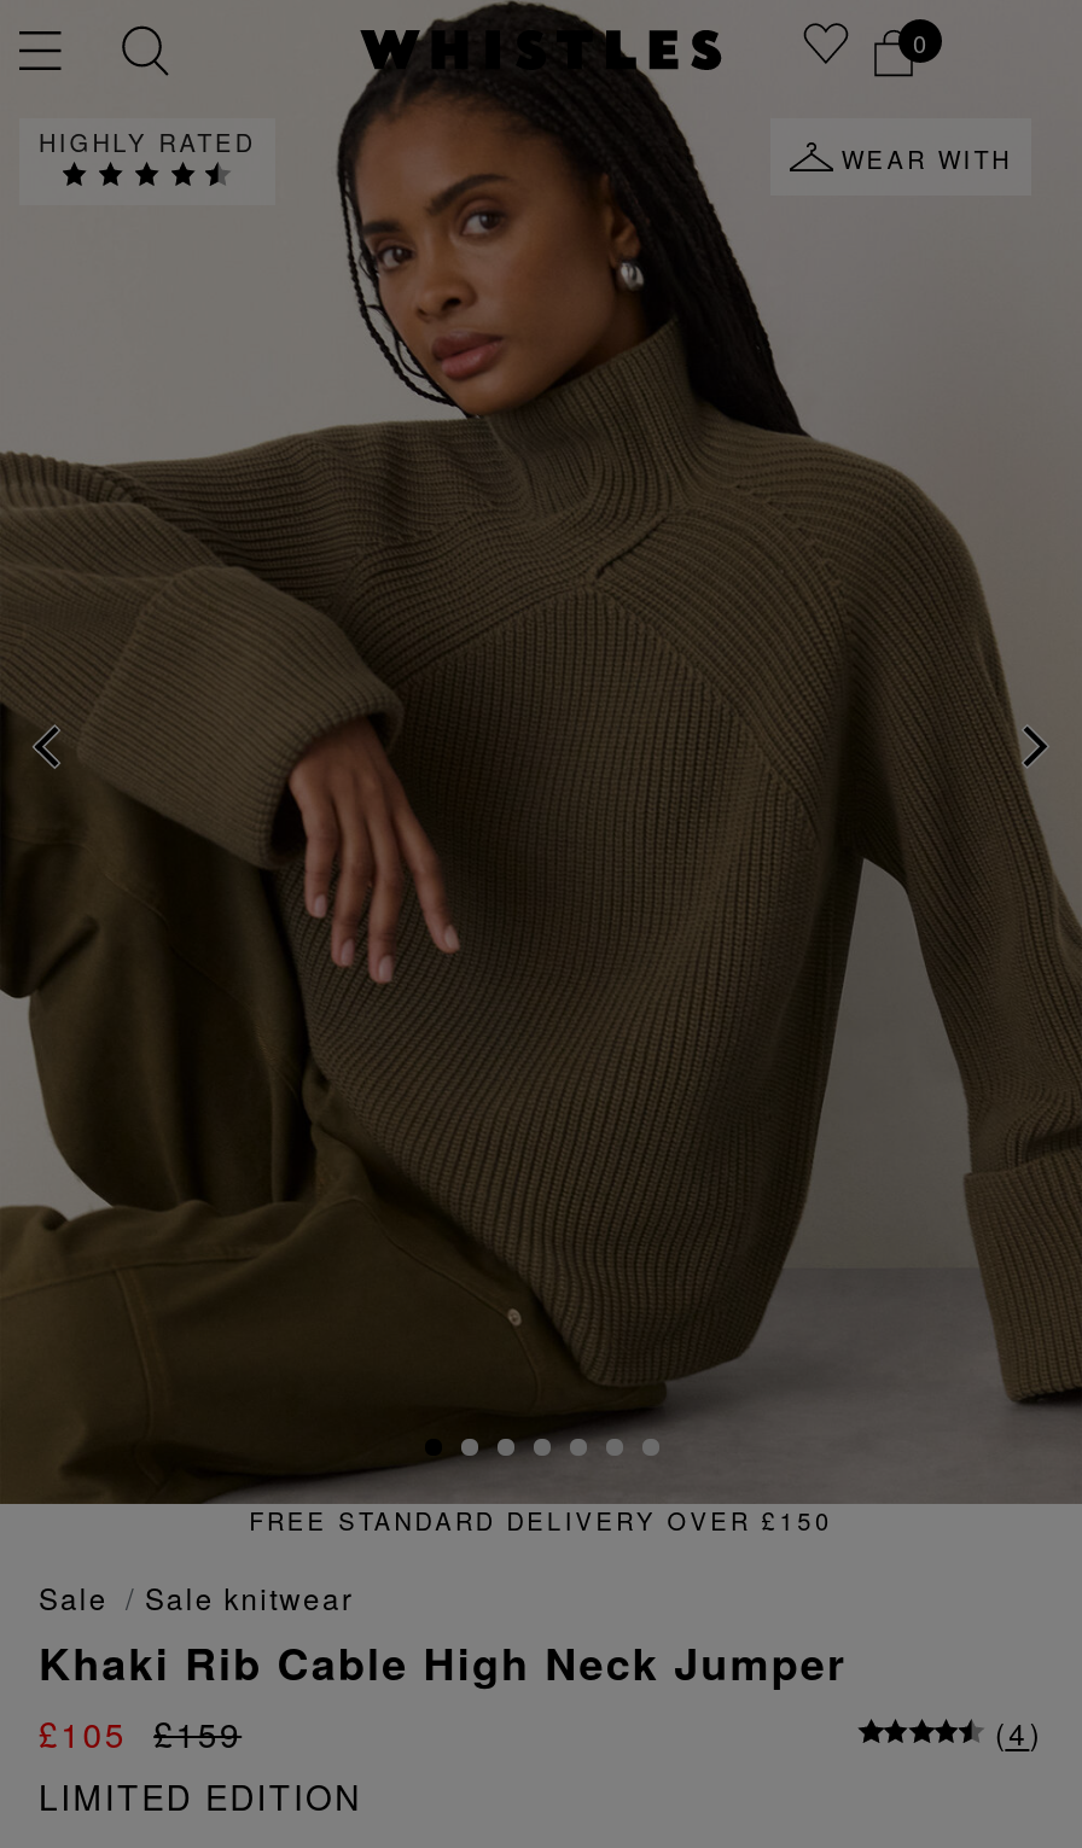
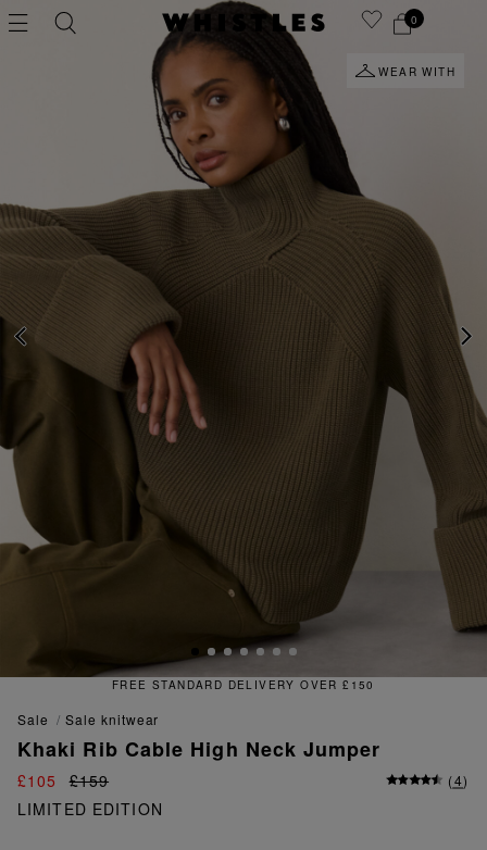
- HIGHLY RATED
